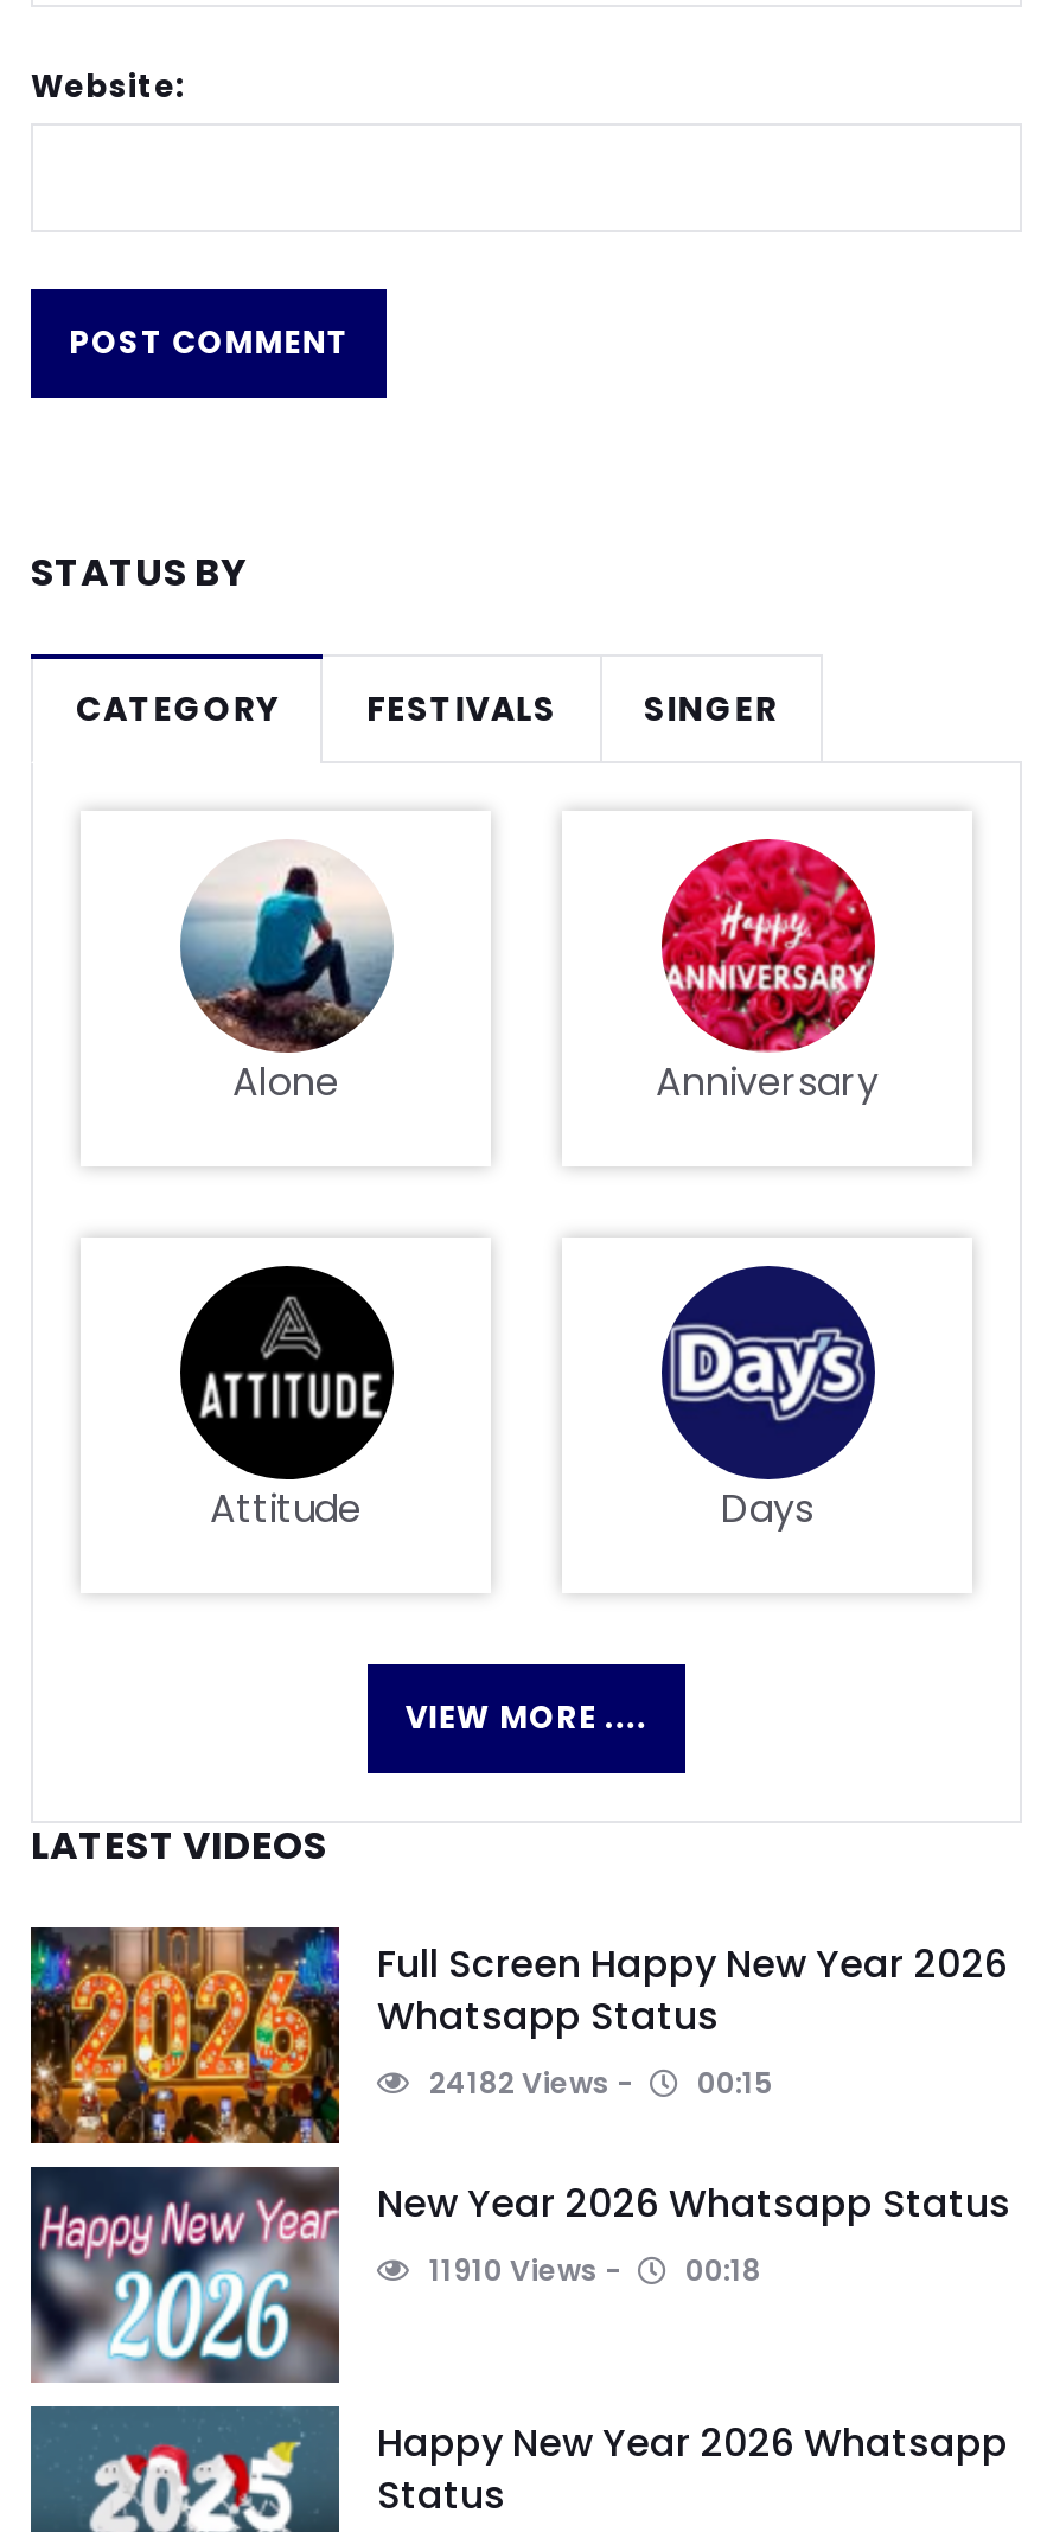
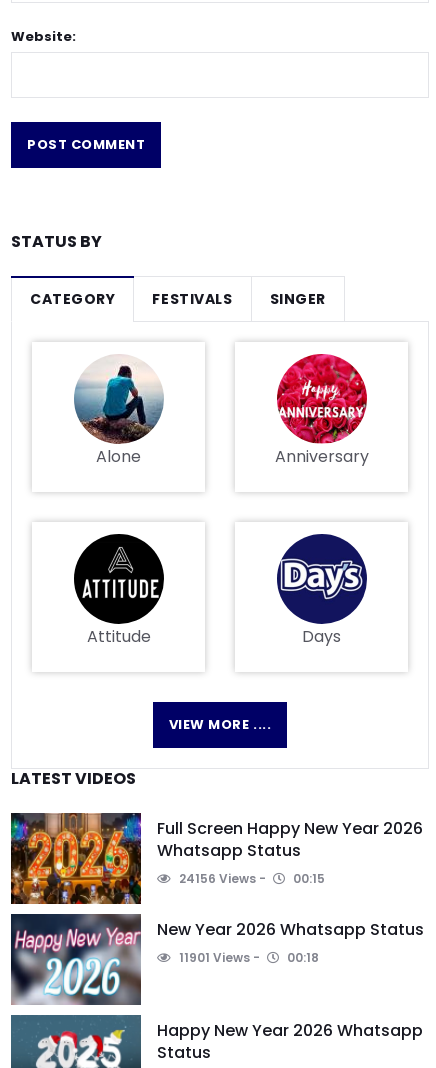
- 24182 Views 00:15
+ 24156 Views 00:15

- 11910 Views 00:18
+ 11901 Views 00:18
